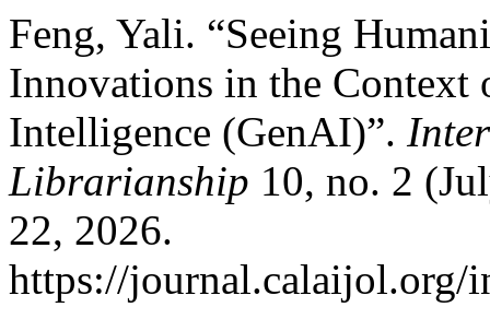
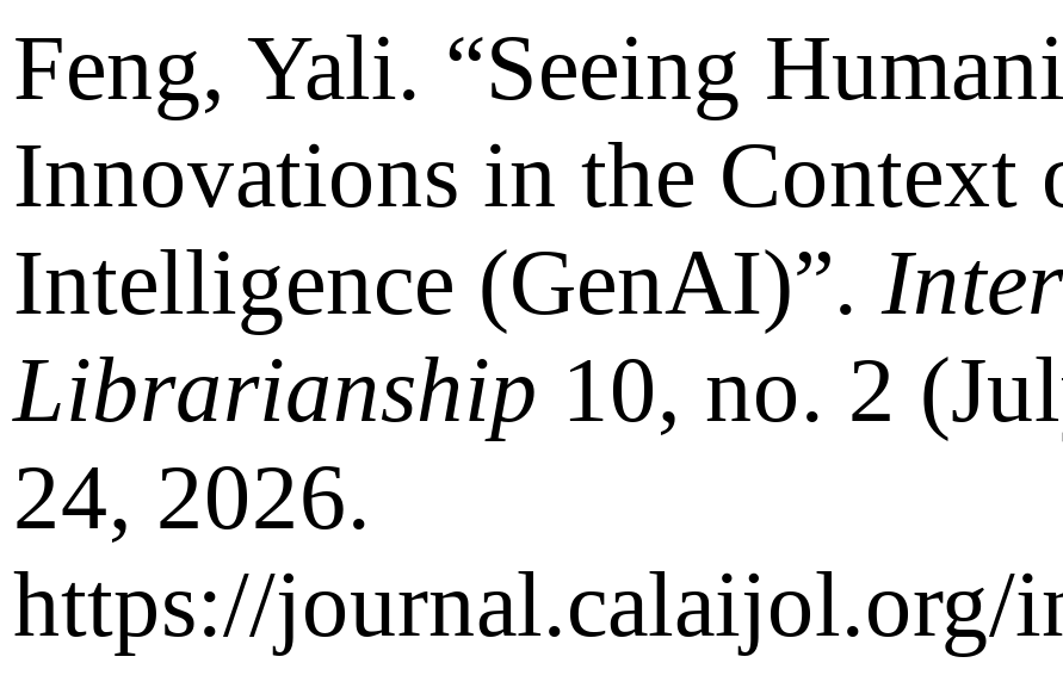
- 22, 2026.
+ 24, 2026.
